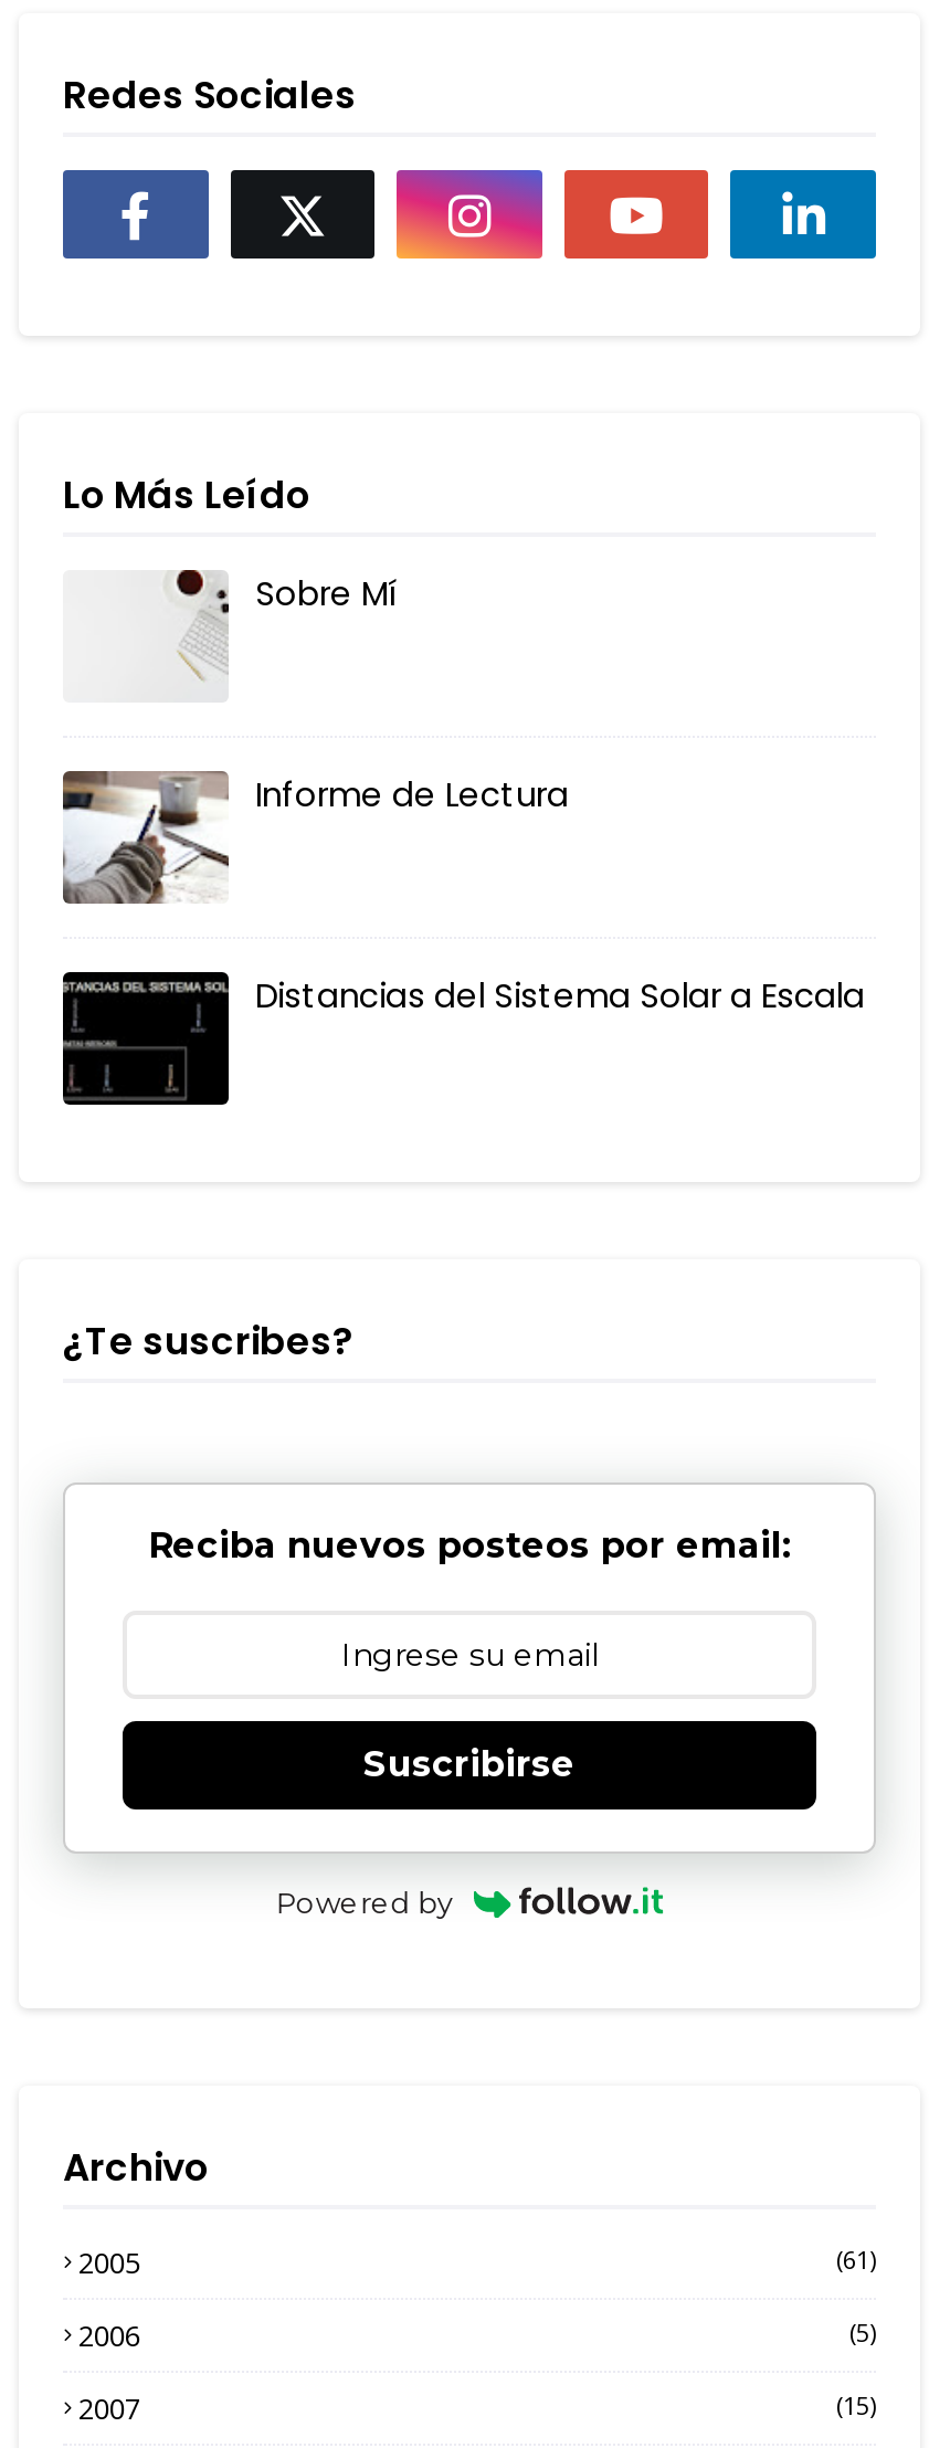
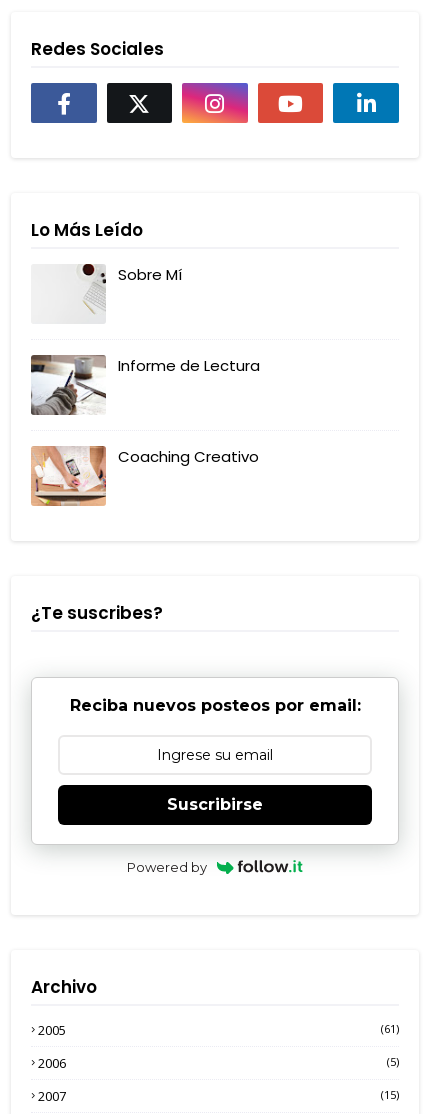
- [image]
- Distancias del Sistema Solar a Escala
+ [image]
+ Coaching Creativo
